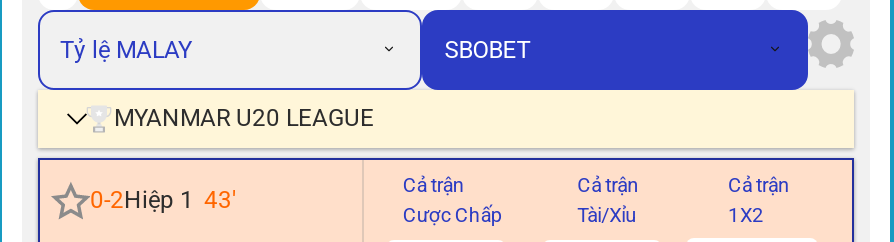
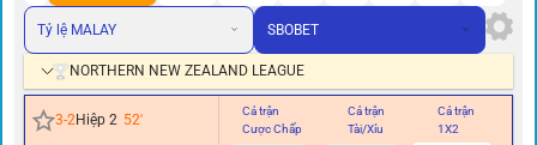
- MYANMAR U20 LEAGUE
+ NORTHERN NEW ZEALAND LEAGUE

- 0-2Hiệp 1 43
+ 3-2Hiệp 2 52
